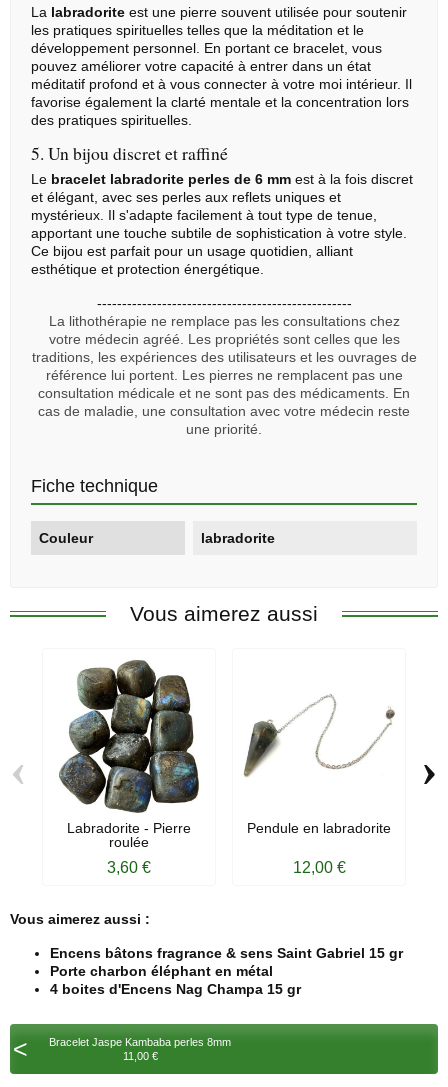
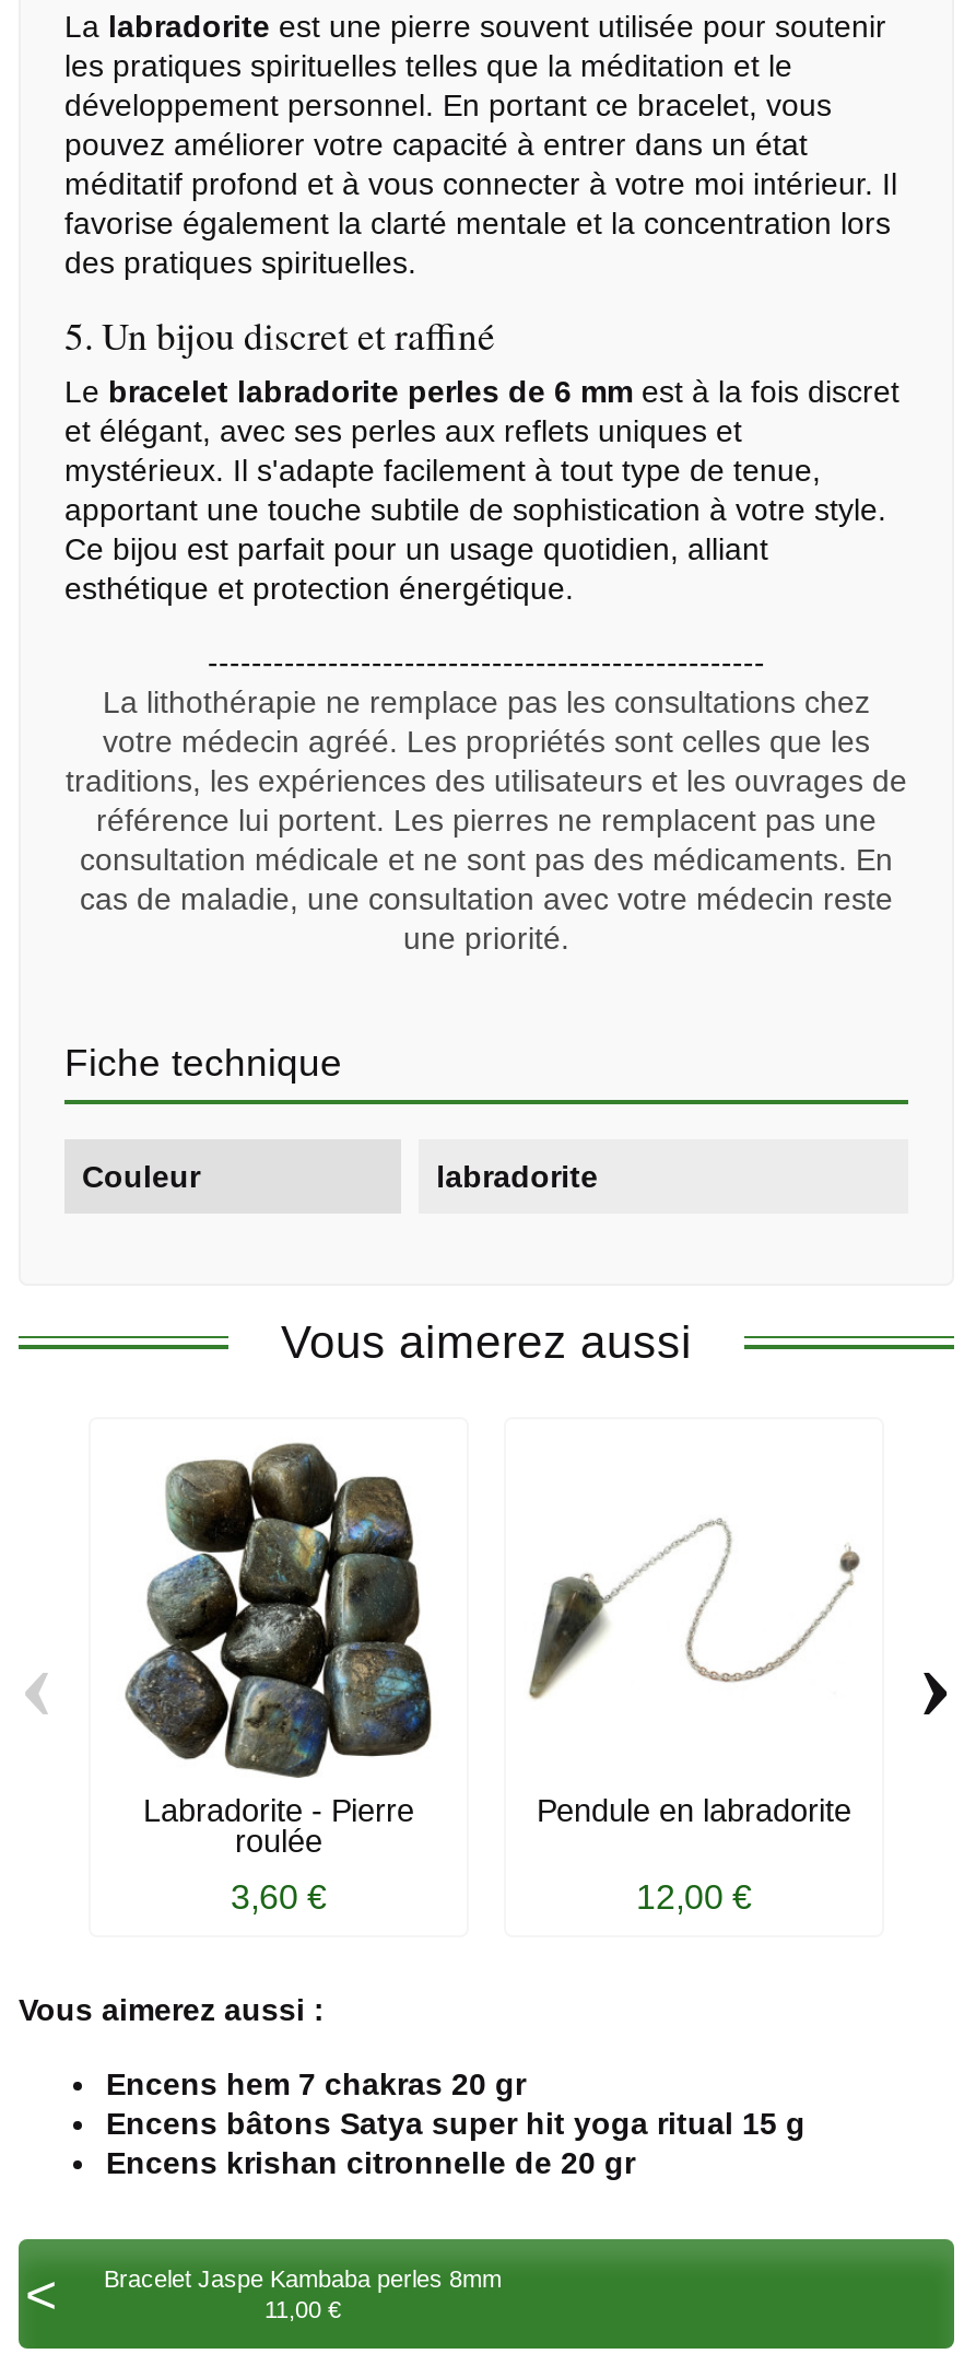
- Encens bâtons fragrance & sens Saint Gabriel 15 gr
- Porte charbon éléphant en métal
- 4 boites d'Encens Nag Champa 15 gr
+ Encens hem 7 chakras 20 gr
+ Encens bâtons Satya super hit yoga ritual 15 g
+ Encens krishan citronnelle de 20 gr
